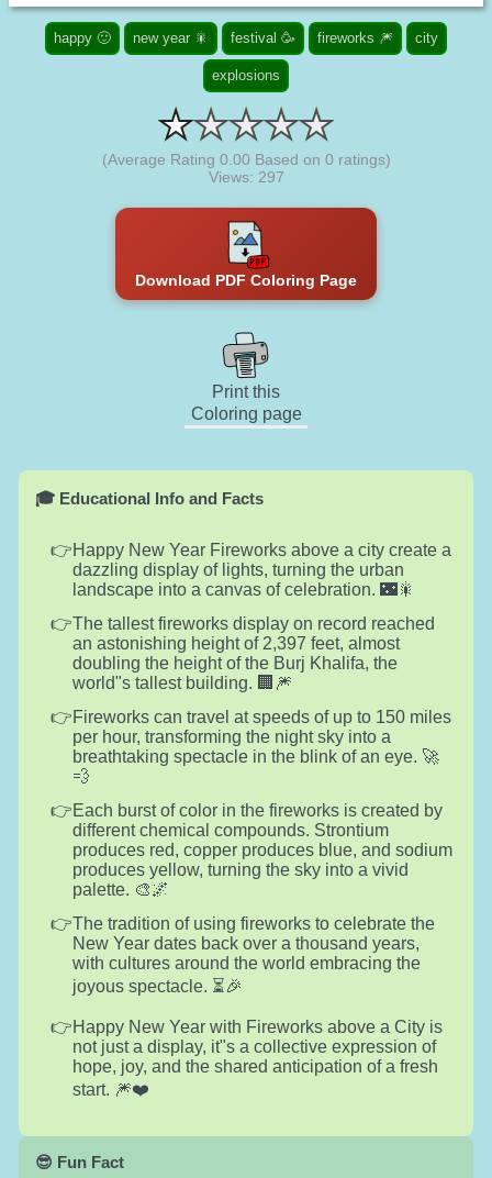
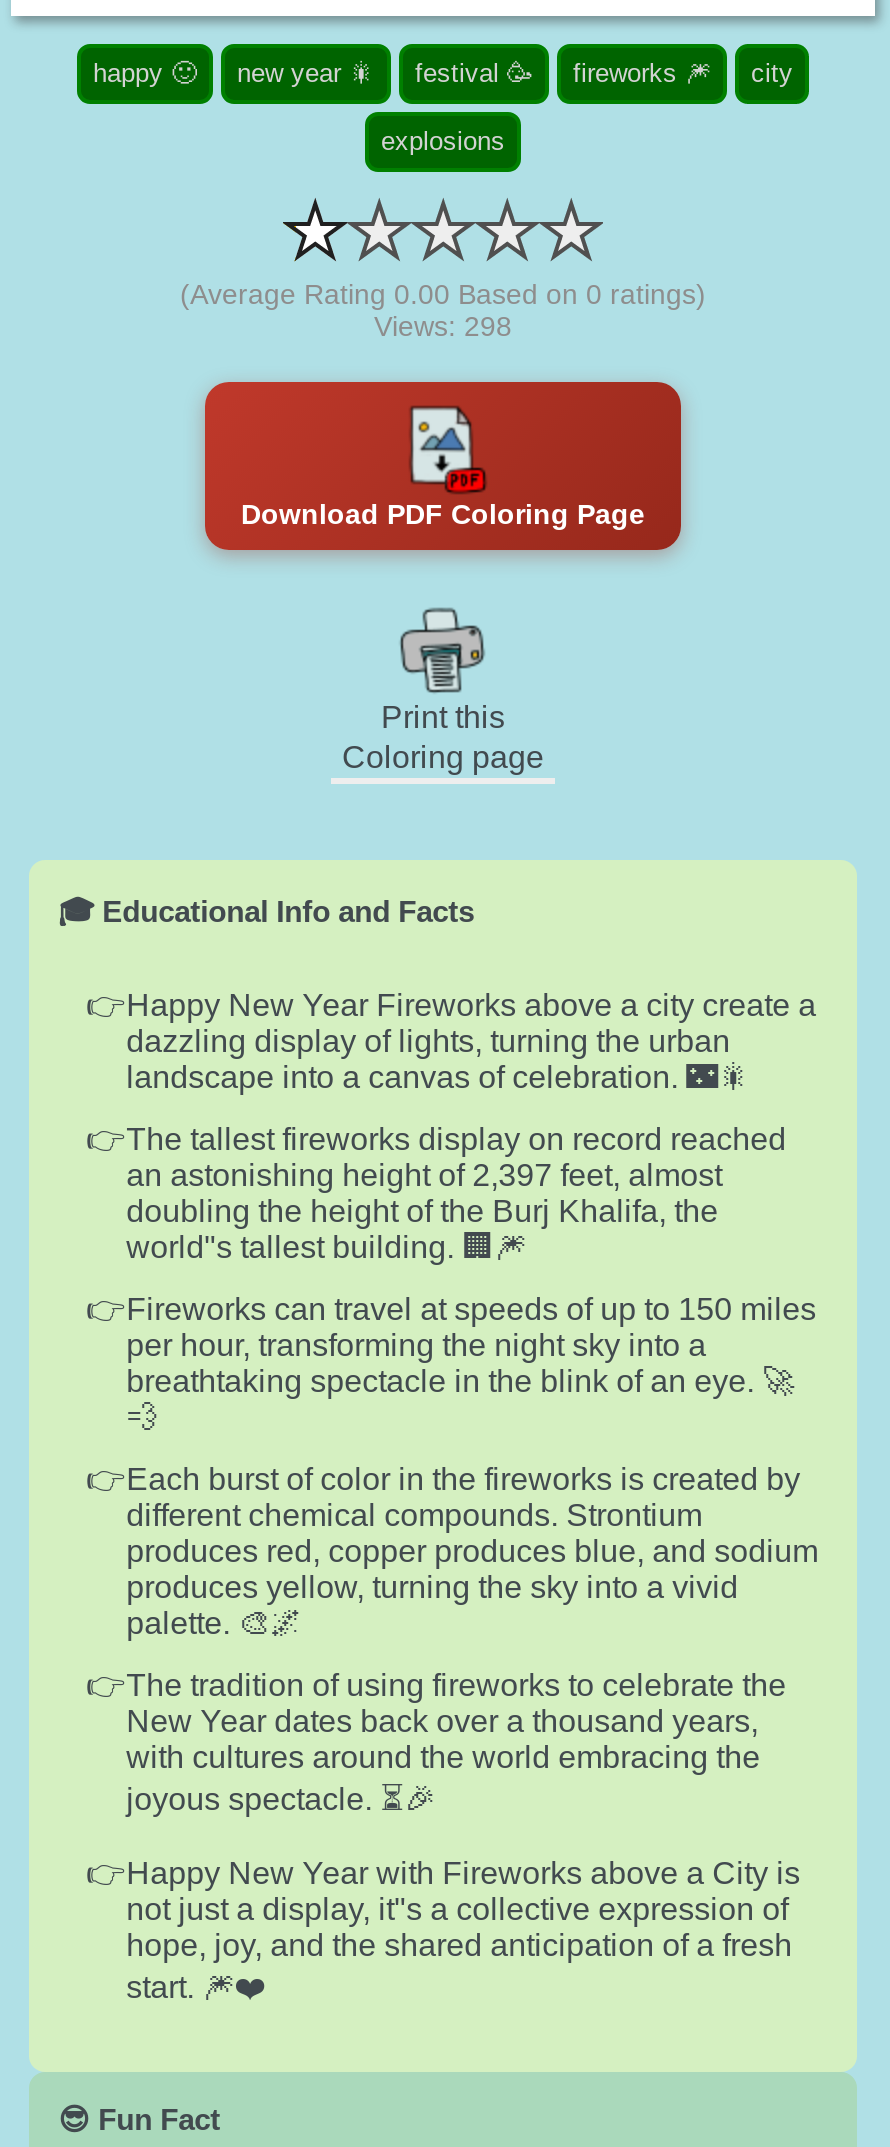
- Views: 297
+ Views: 298
